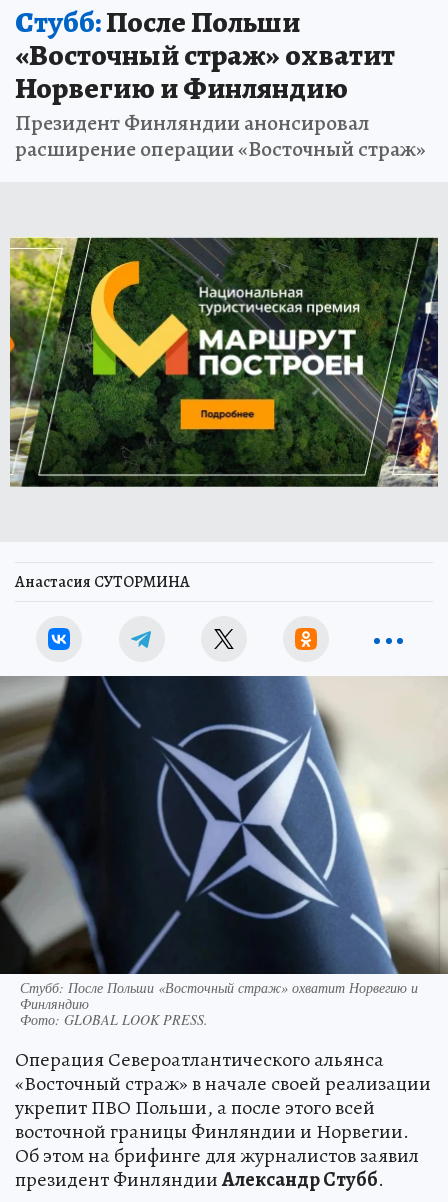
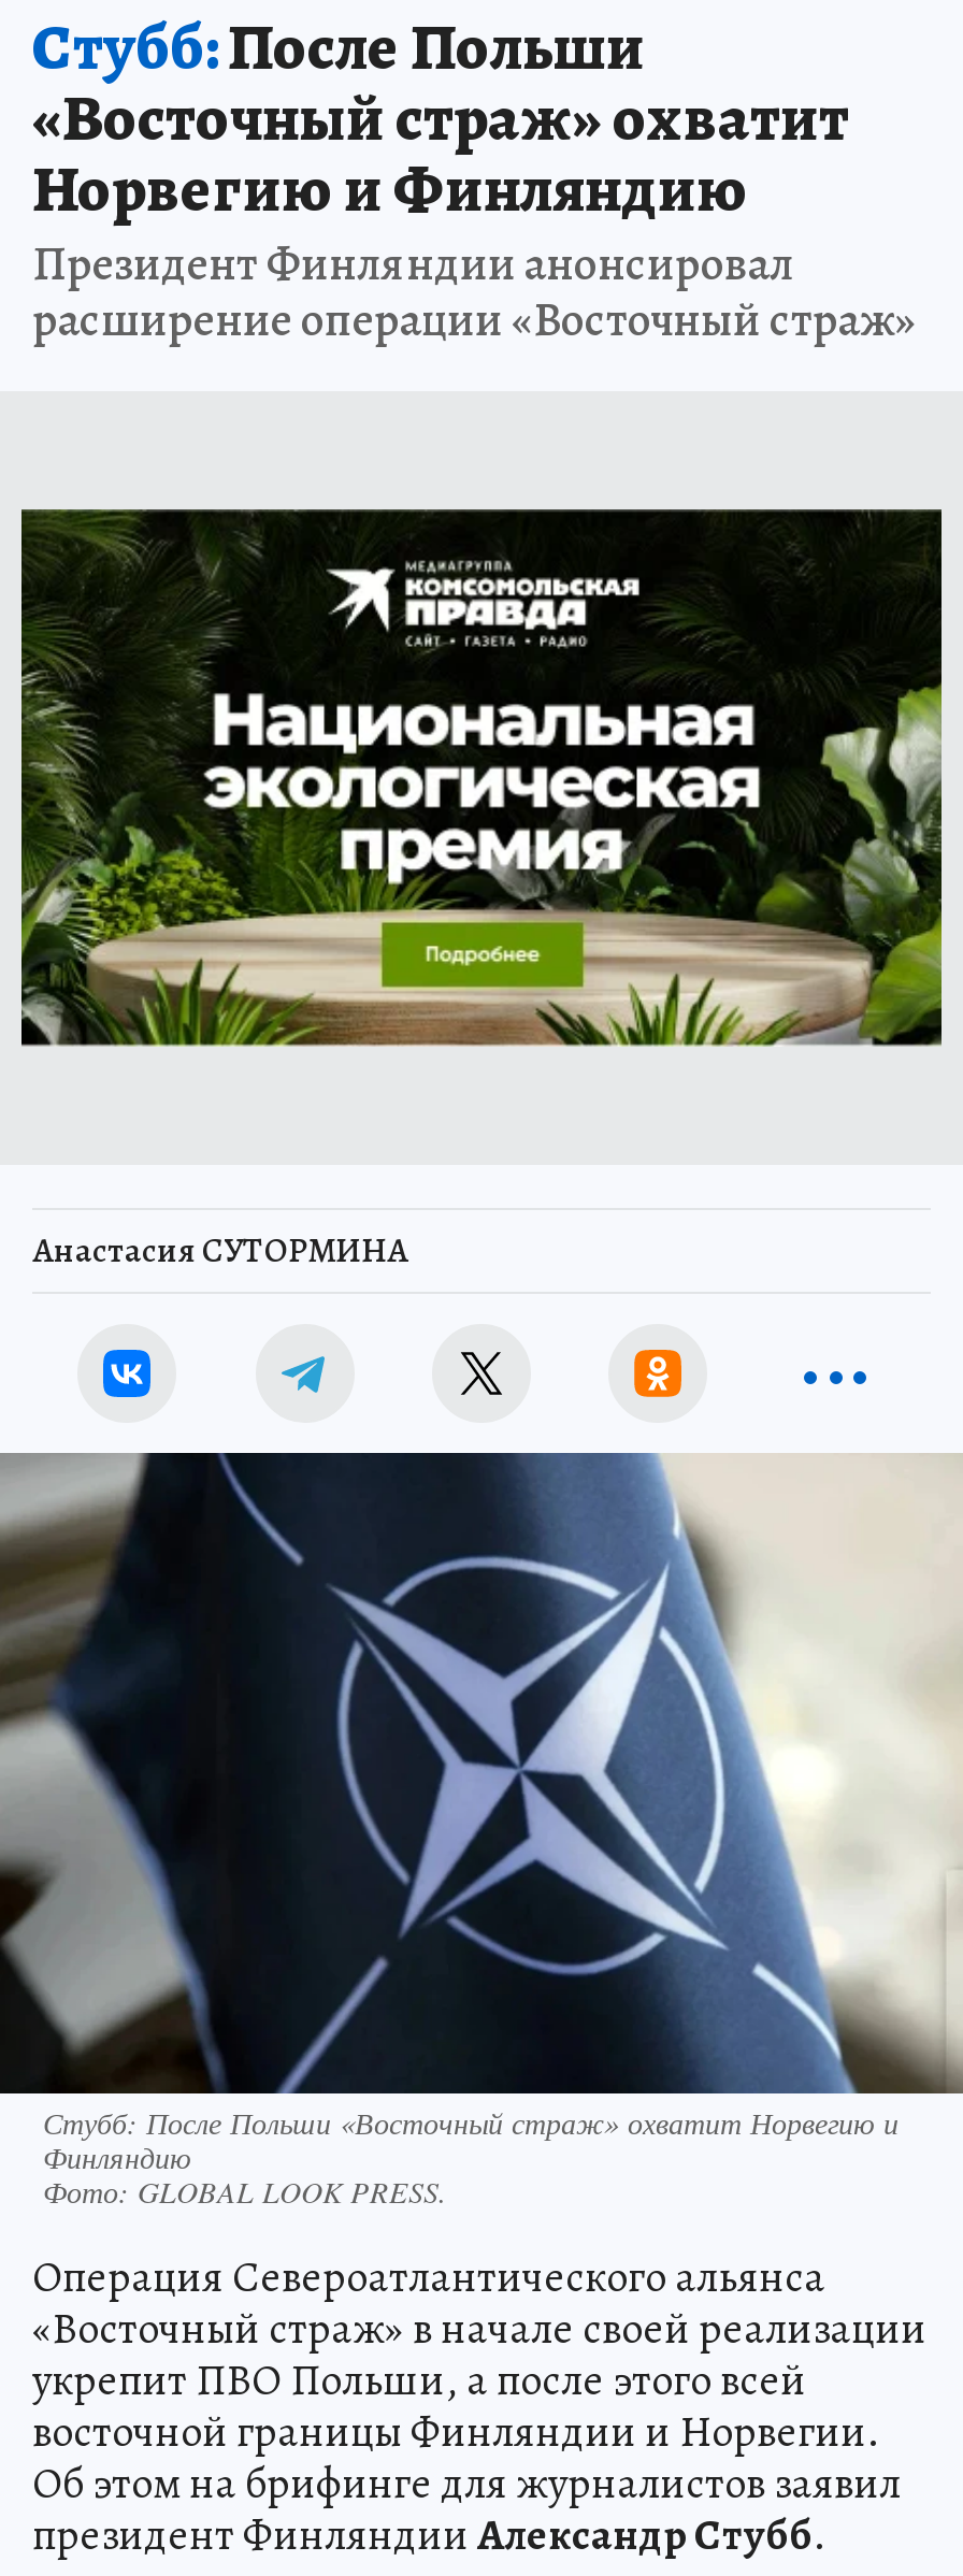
- [image]
+ [image]
